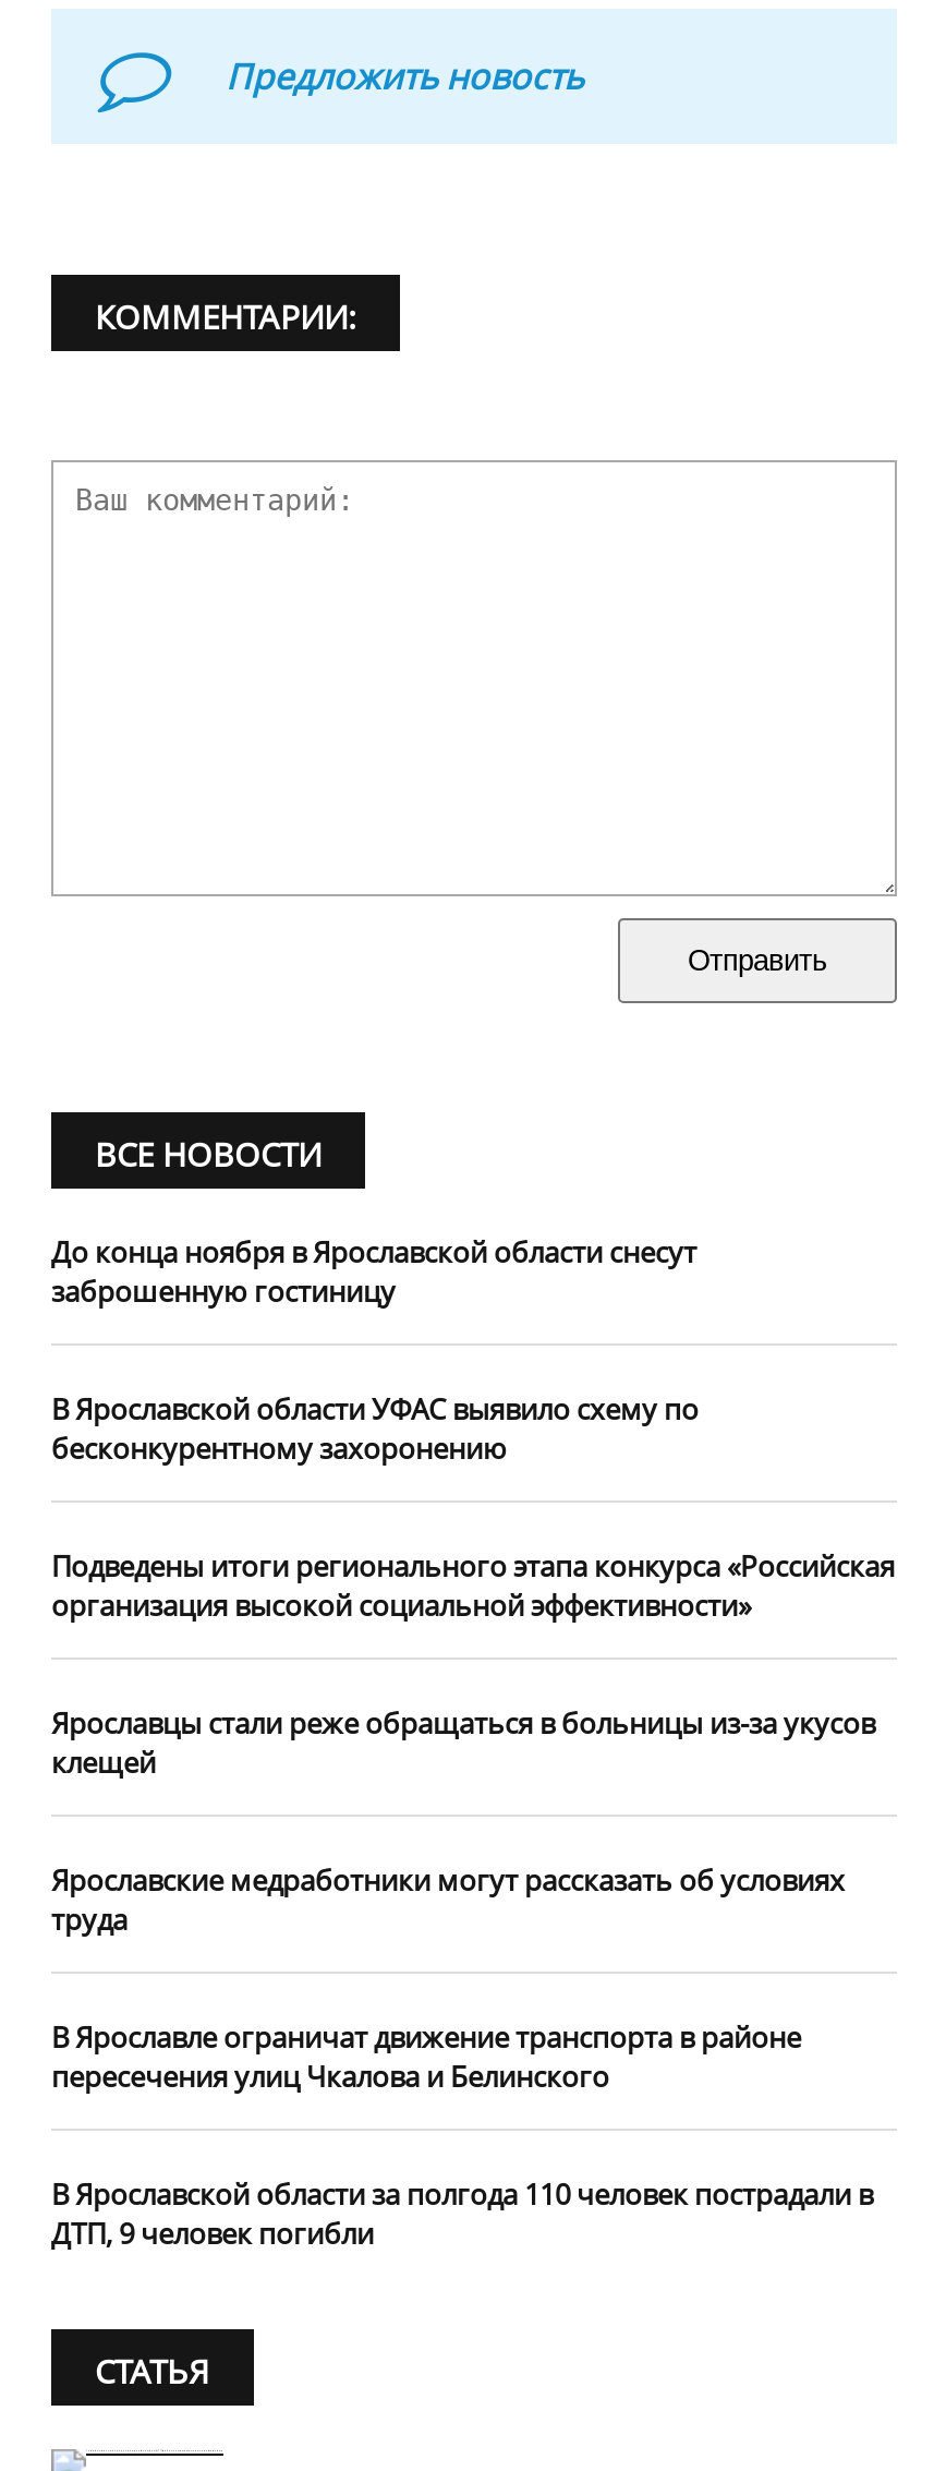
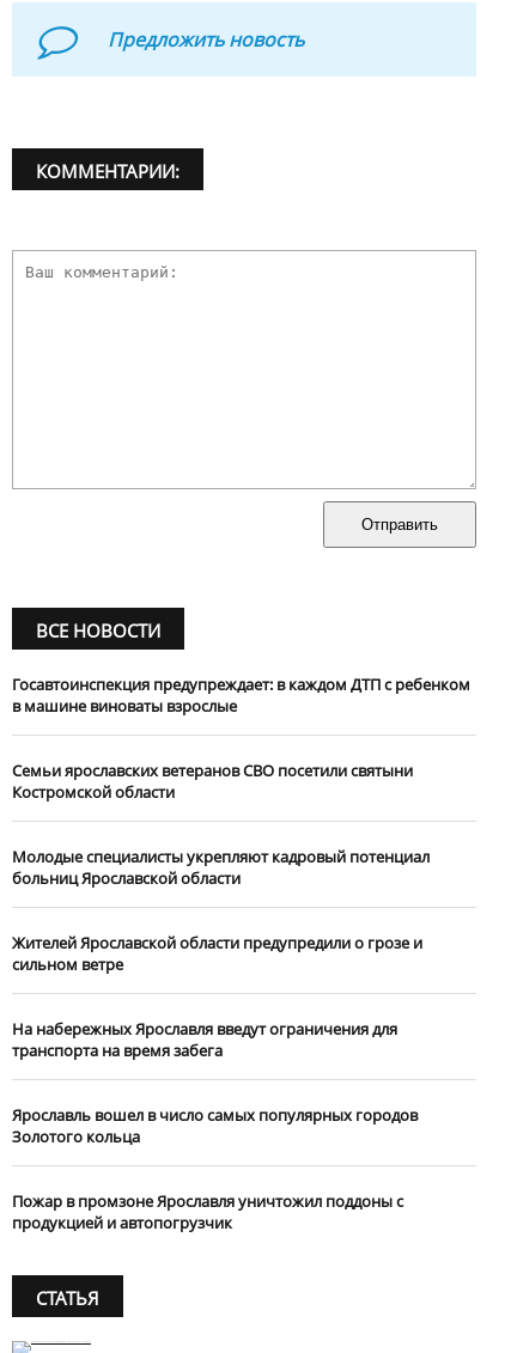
- До конца ноября в Ярославской области снесут
- заброшенную гостиницу
+ Госавтоинспекция предупреждает: в каждом ДТП с ребенком
+ в машине виноваты взрослые

- В Ярославской области УФАС выявило схему по
- бесконкурентному захоронению
+ Семьи ярославских ветеранов СВО посетили святыни
+ Костромской области

- Подведены итоги регионального этапа конкурса «Российская
- организация высокой социальной эффективности»
+ Молодые специалисты укрепляют кадровый потенциал
+ больниц Ярославской области

- Ярославцы стали реже обращаться в больницы из-за укусов
- клещей
+ Жителей Ярославской области предупредили о грозе и
+ сильном ветре

- Ярославские медработники могут рассказать об условиях
- труда
+ На набережных Ярославля введут ограничения для
+ транспорта на время забега

- В Ярославле ограничат движение транспорта в районе
- пересечения улиц Чкалова и Белинского
+ Ярославль вошел в число самых популярных городов
+ Золотого кольца

- В Ярославской области за полгода 110 человек пострадали в
- ДТП, 9 человек погибли
+ Пожар в промзоне Ярославля уничтожил поддоны с
+ продукцией и автопогрузчик
